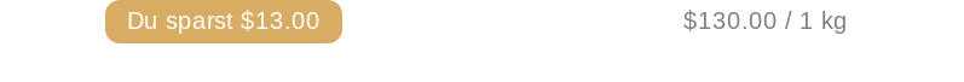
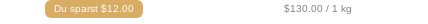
- Du sparst $13.00
+ Du sparst $12.00
